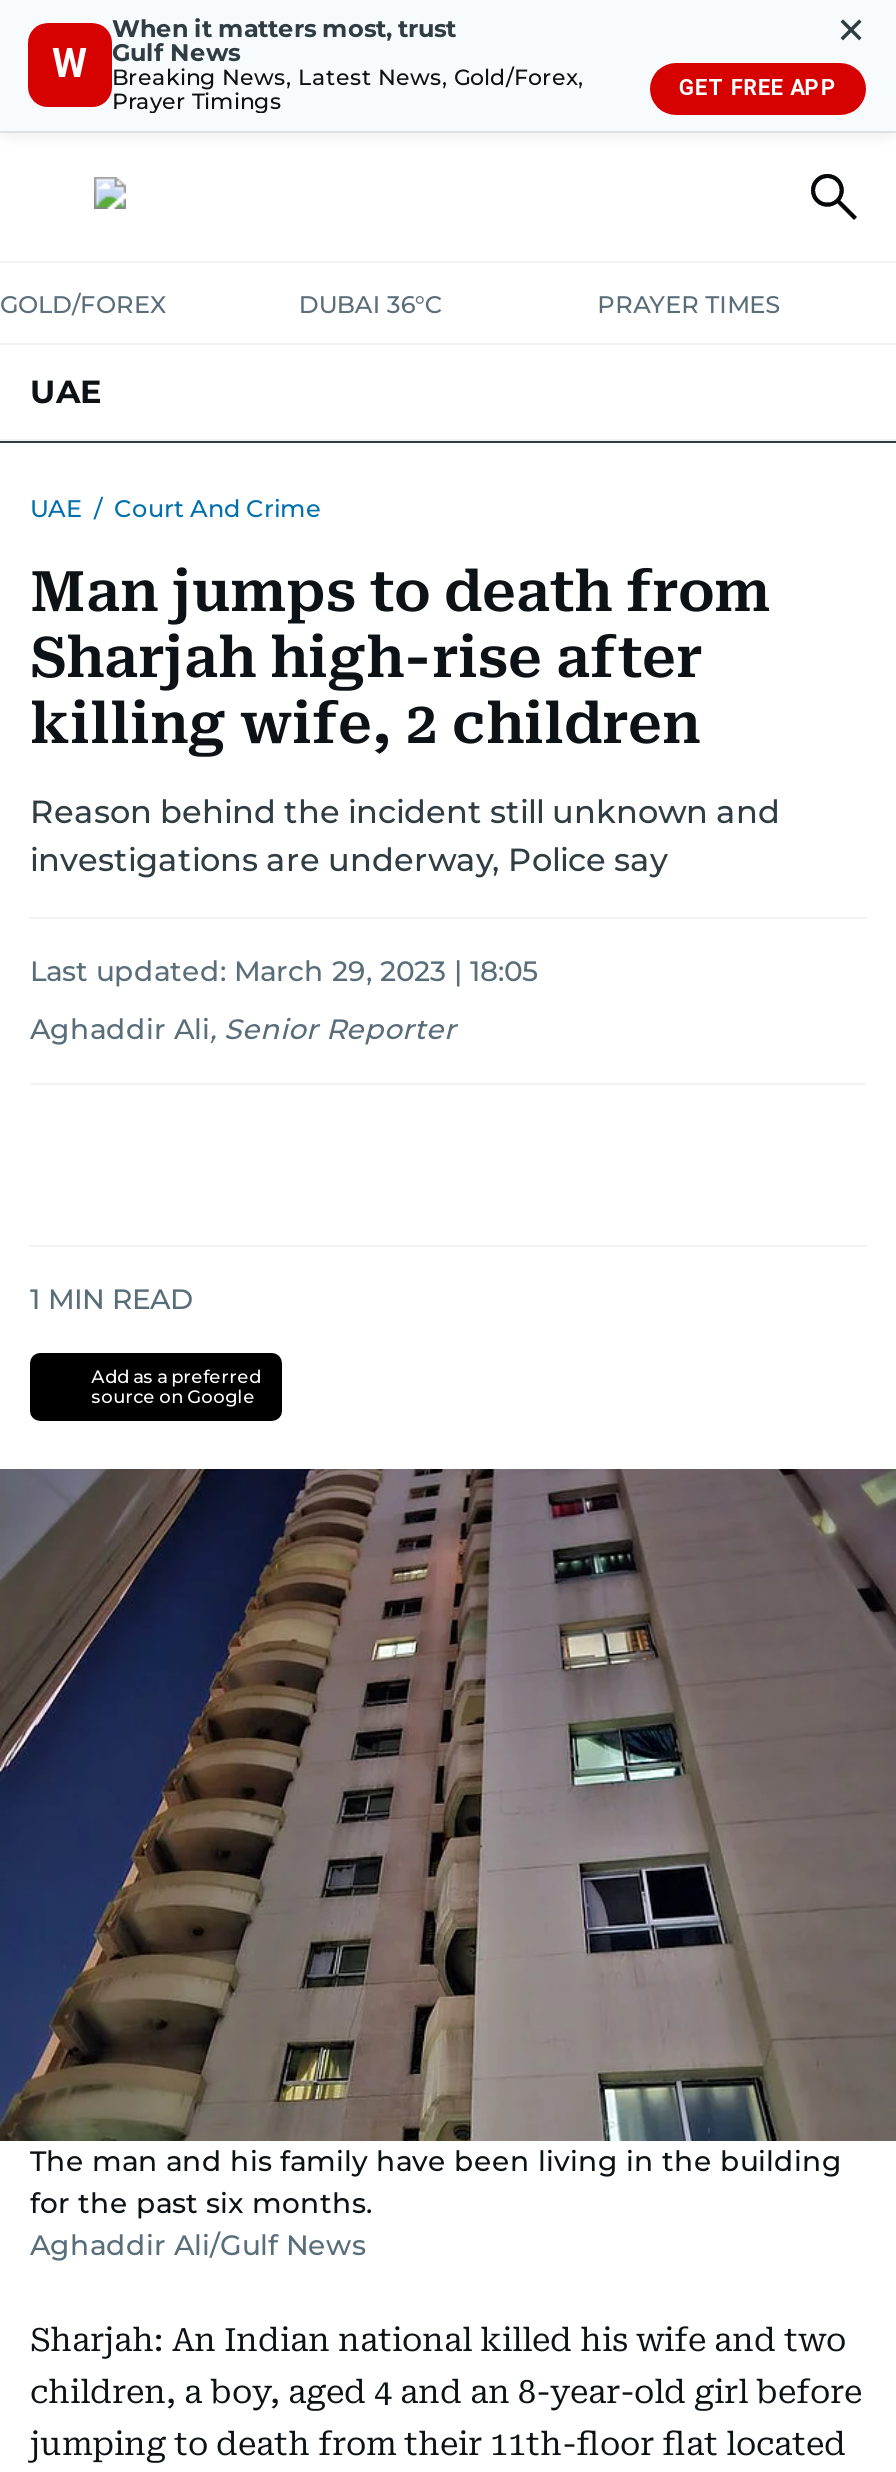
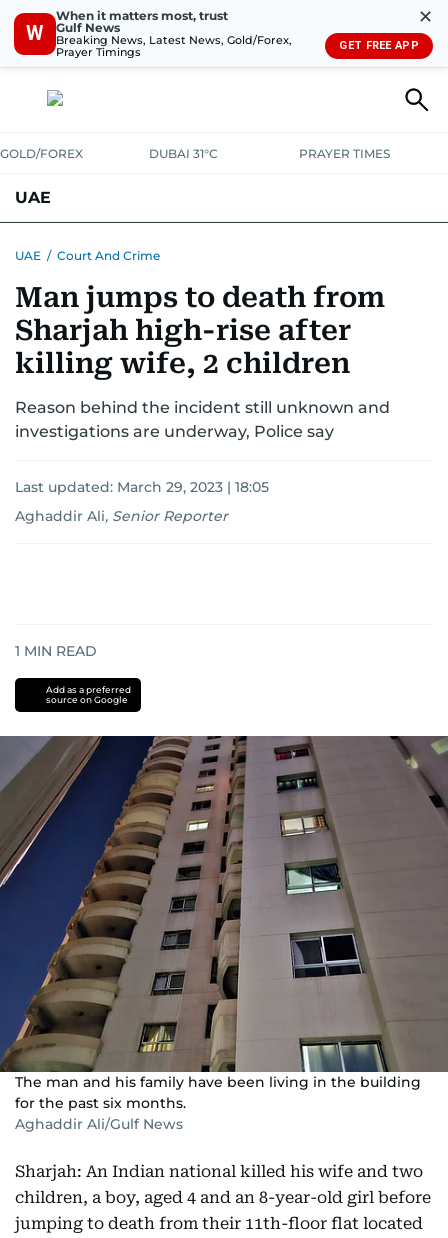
- DUBAI 36°C
+ DUBAI 31°C
